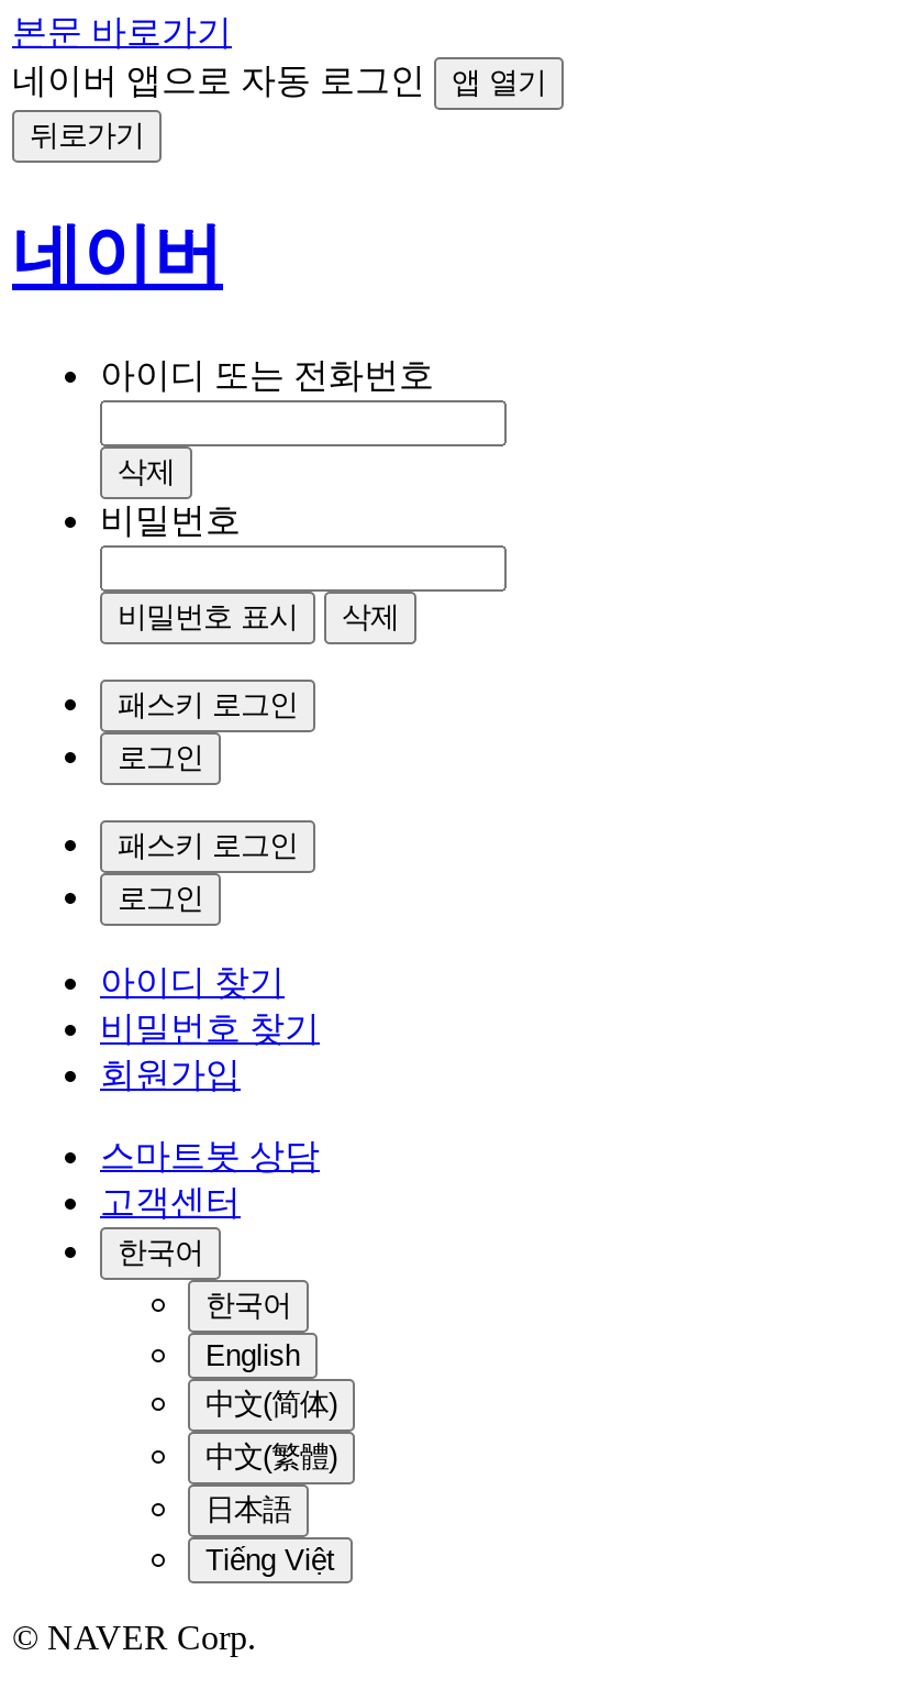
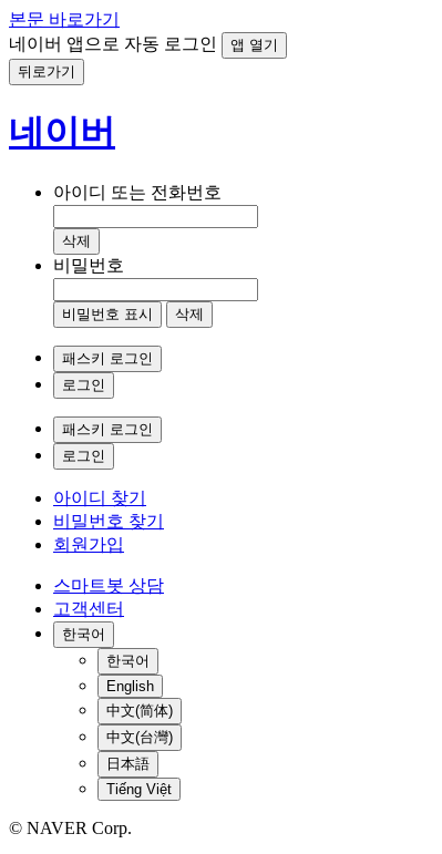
- 中文(繁體)
+ 中文(台灣)
